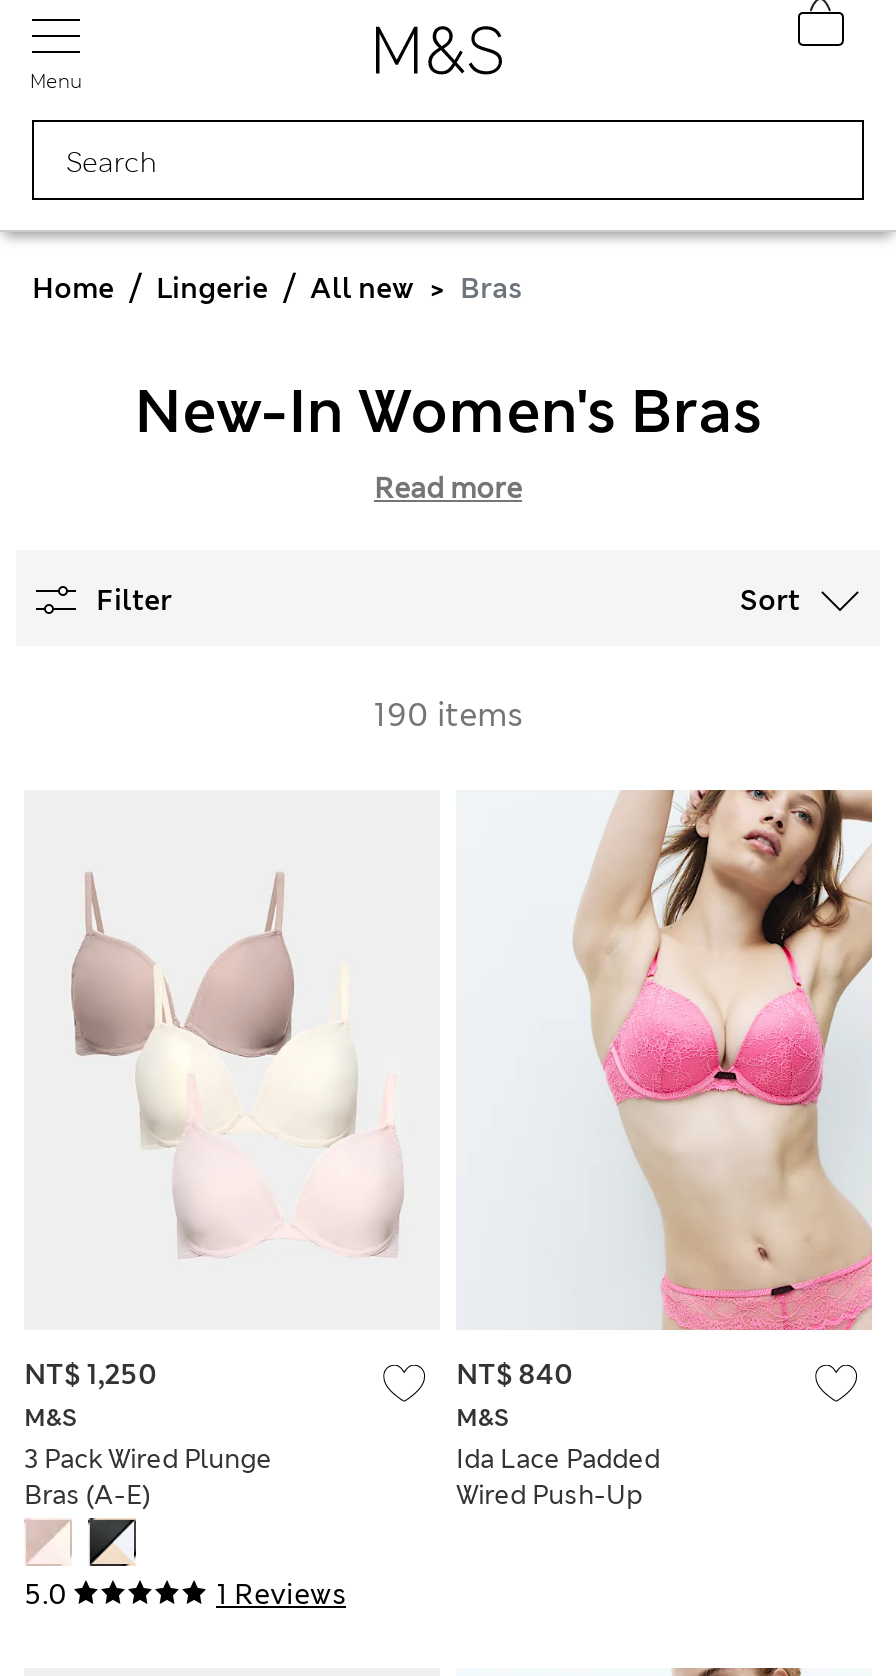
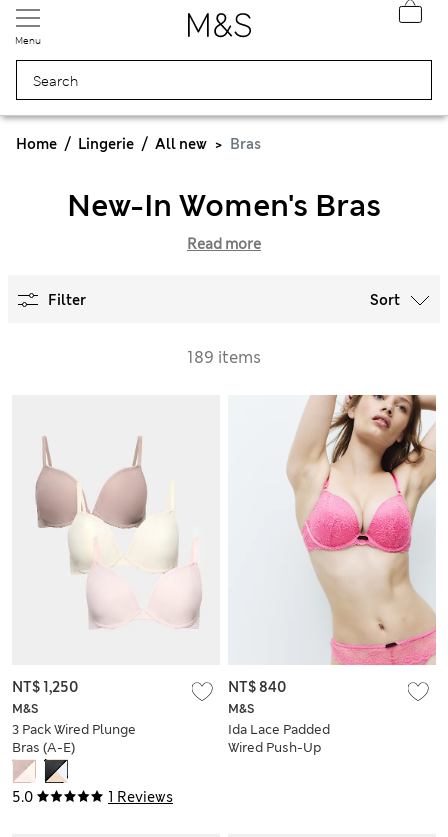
- 190 items
+ 189 items
